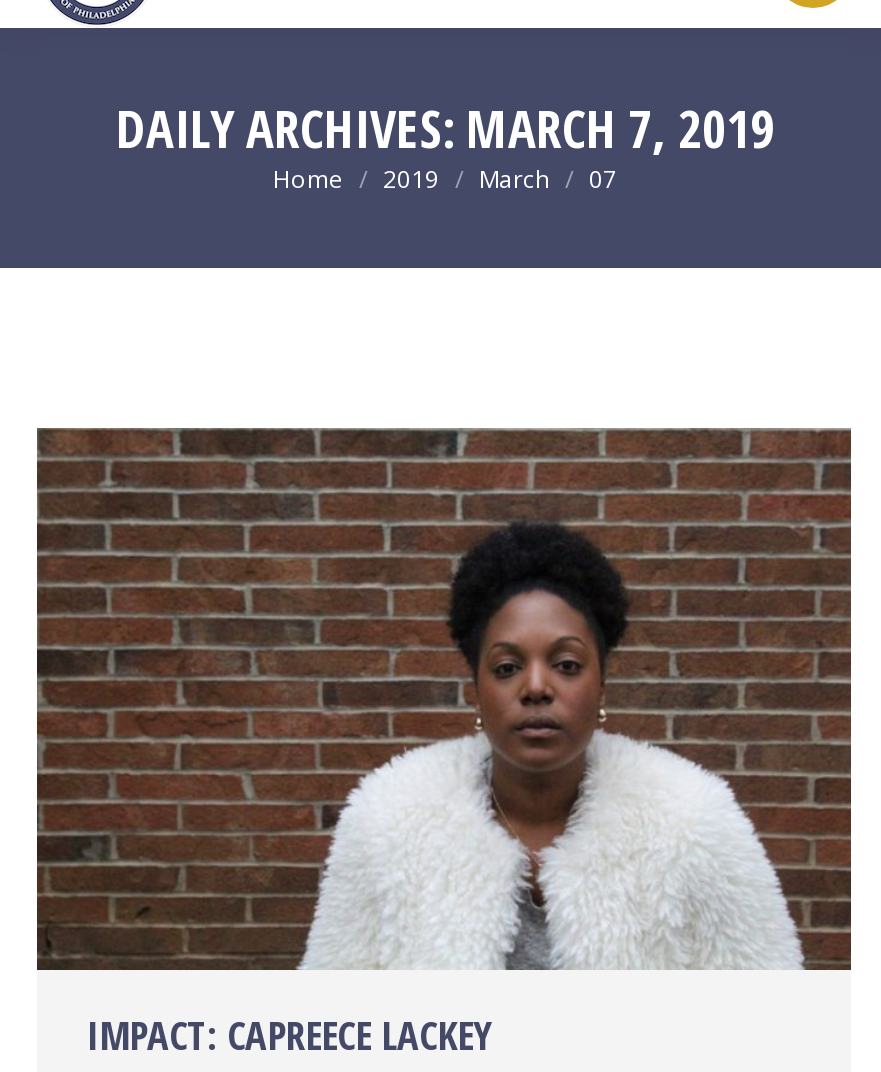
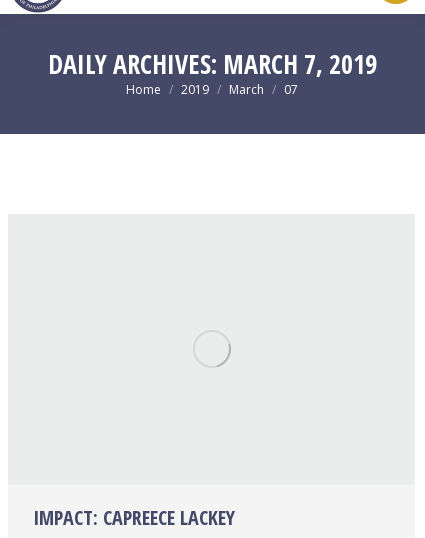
- [image]
